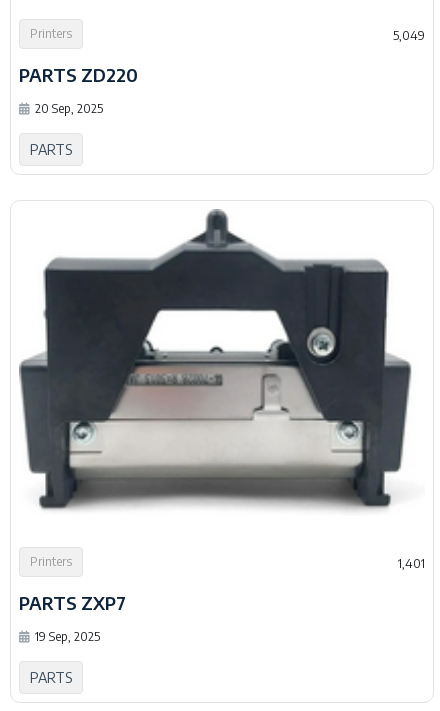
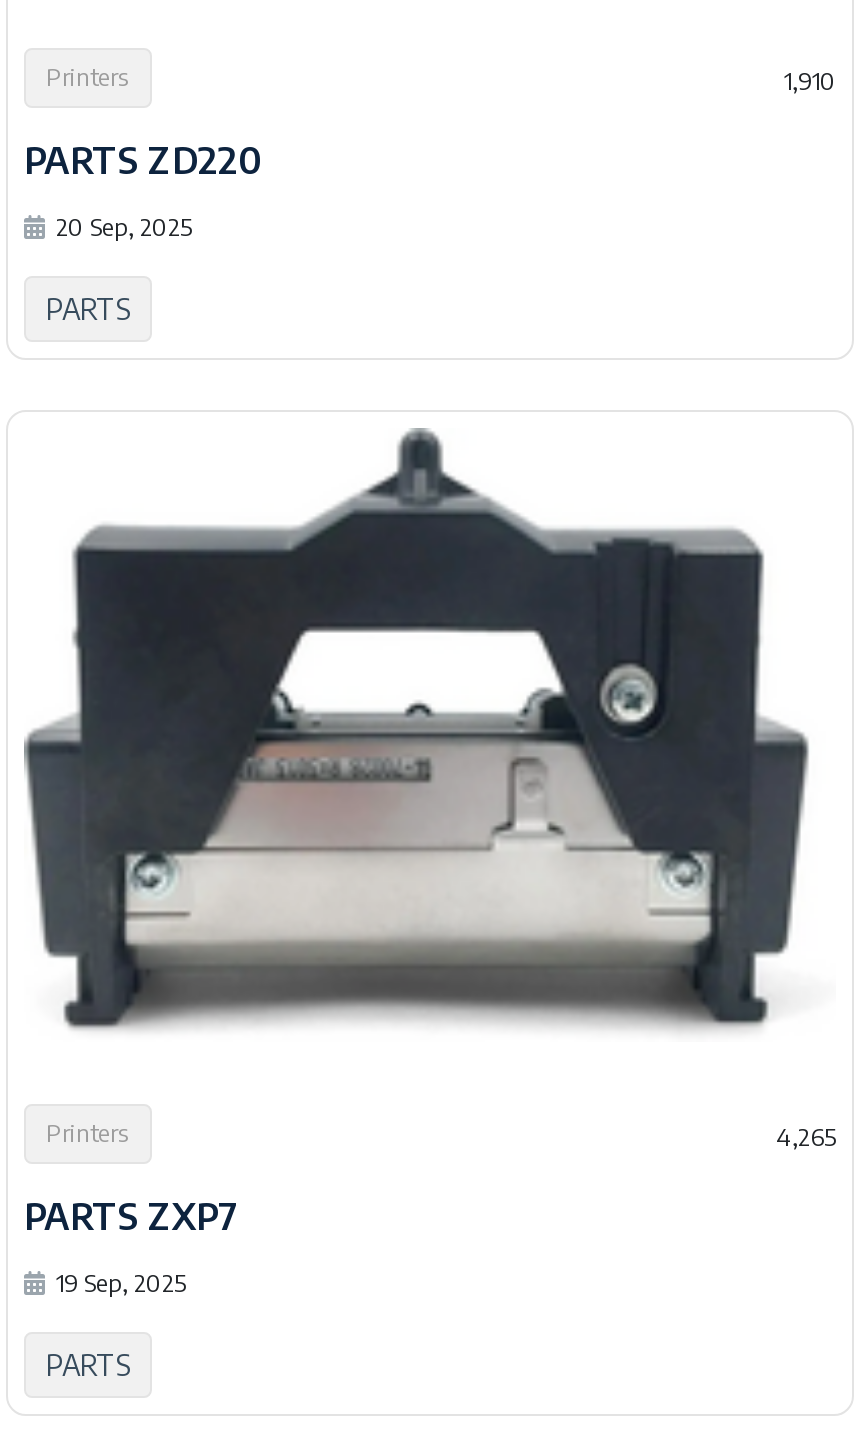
- 5,049
+ 1,910

- 1,401
+ 4,265
